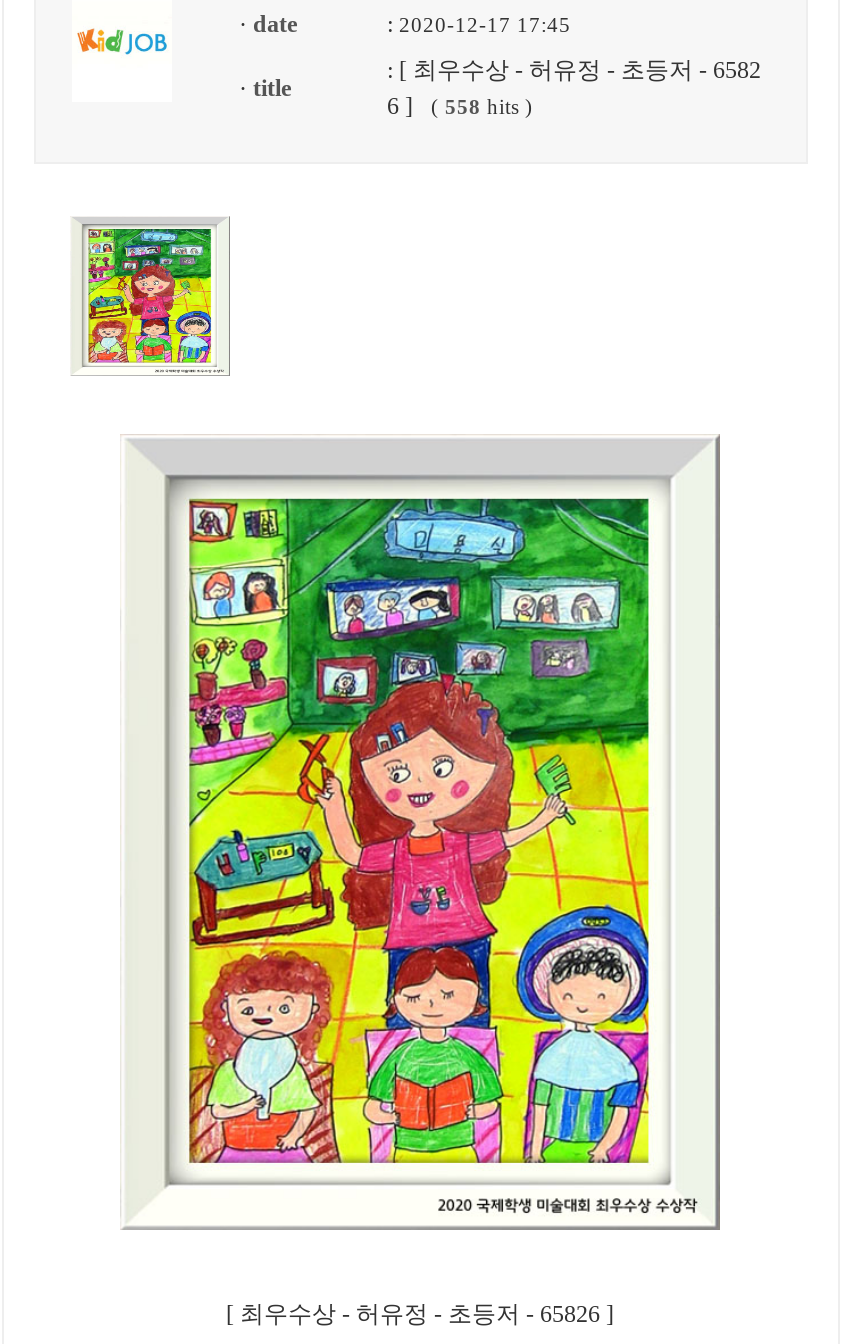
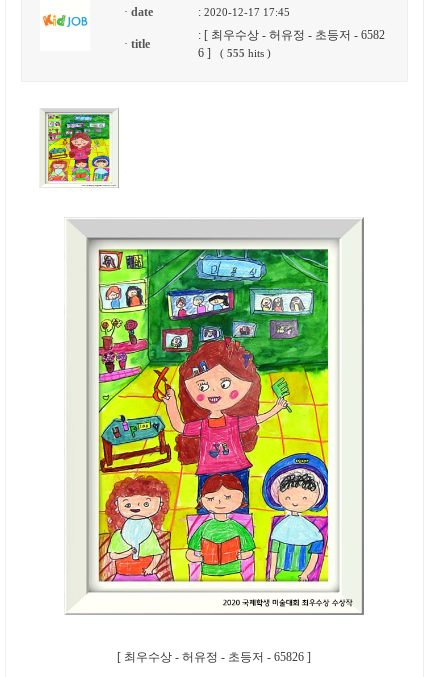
- 6 ] (558 hits )
+ 6 ] (555 hits )
